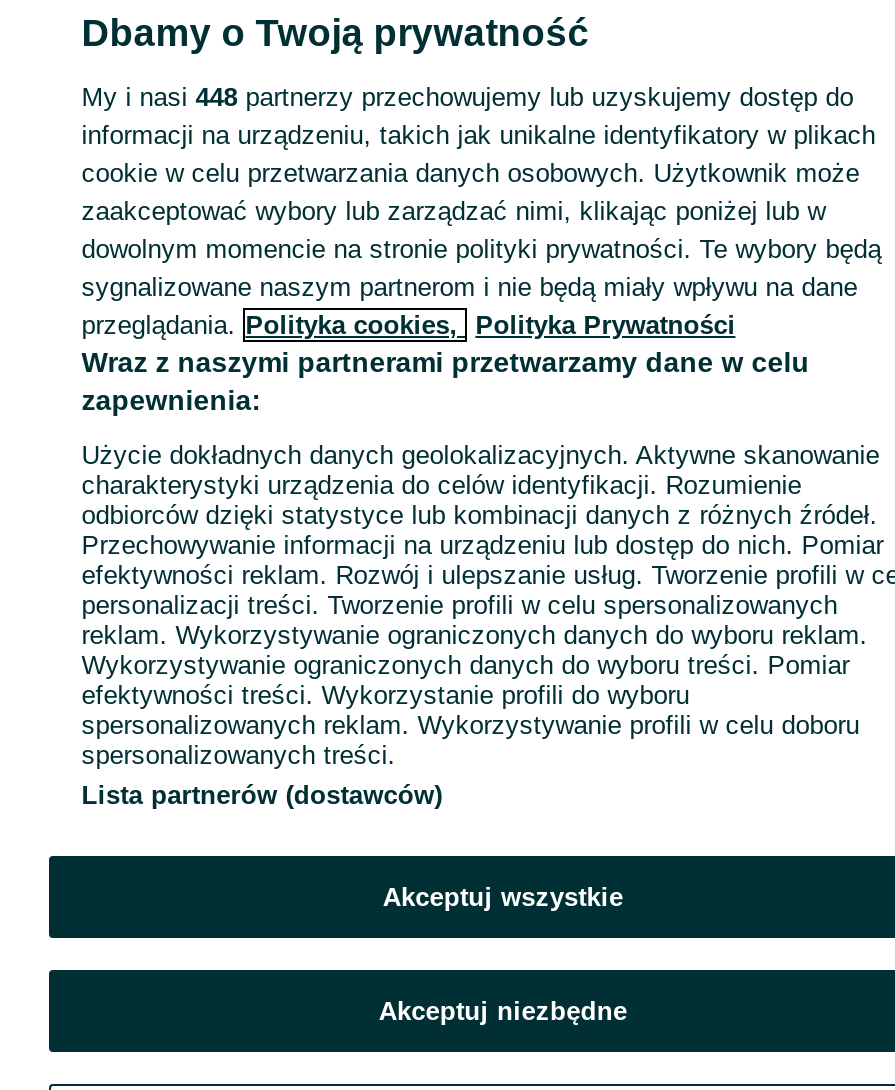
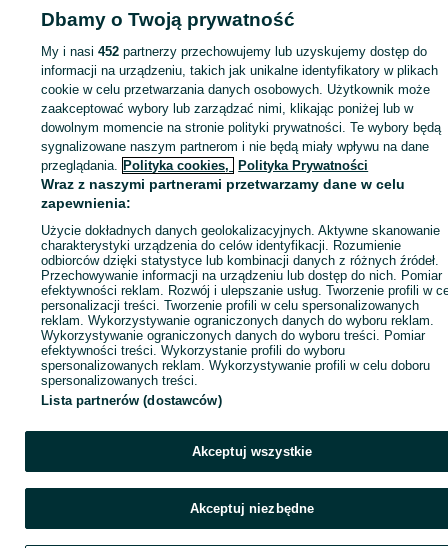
- My i nasi 448 partnerzy przechowujemy lub uzyskujemy dostęp do
+ My i nasi 452 partnerzy przechowujemy lub uzyskujemy dostęp do
